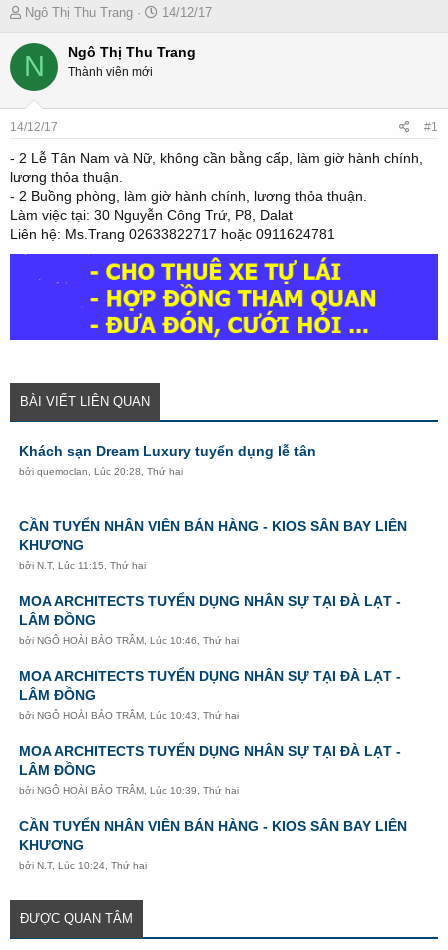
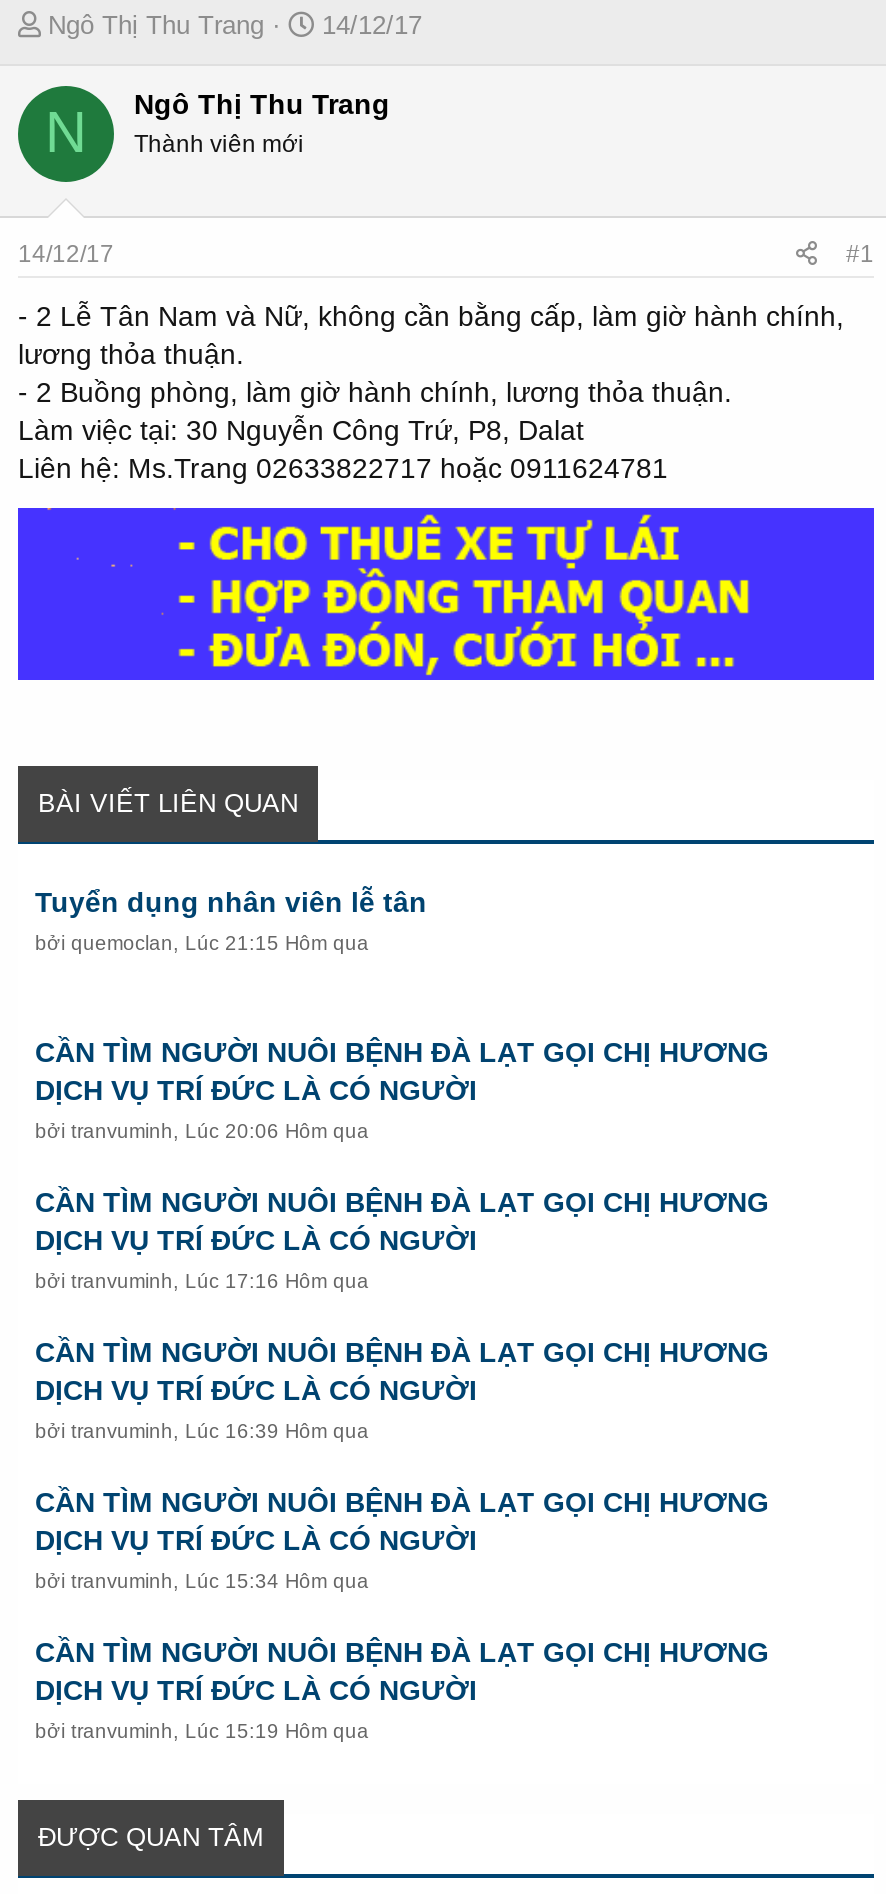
- Khách sạn Dream Luxury tuyển dụng lễ tân
- bởi quemoclan, Lúc 20:28, Thứ hai
+ Tuyển dụng nhân viên lễ tân
+ bởi quemoclan, Lúc 21:15 Hôm qua

- CẦN TUYỂN NHÂN VIÊN BÁN HÀNG - KIOS SÂN BAY LIÊN
- KHƯƠNG
- bởi N.T, Lúc 11:15, Thứ hai
+ CẦN TÌM NGƯỜI NUÔI BỆNH ĐÀ LẠT GỌI CHỊ HƯƠNG
+ DỊCH VỤ TRÍ ĐỨC LÀ CÓ NGƯỜI
+ bởi tranvuminh, Lúc 20:06 Hôm qua

- MOA ARCHITECTS TUYỂN DỤNG NHÂN SỰ TẠI ĐÀ LẠT -
- LÂM ĐỒNG
- bởi NGÔ HOÀI BẢO TRÂM, Lúc 10:46, Thứ hai
+ CẦN TÌM NGƯỜI NUÔI BỆNH ĐÀ LẠT GỌI CHỊ HƯƠNG
+ DỊCH VỤ TRÍ ĐỨC LÀ CÓ NGƯỜI
+ bởi tranvuminh, Lúc 17:16 Hôm qua

- MOA ARCHITECTS TUYỂN DỤNG NHÂN SỰ TẠI ĐÀ LẠT -
- LÂM ĐỒNG
- bởi NGÔ HOÀI BẢO TRÂM, Lúc 10:43, Thứ hai
+ CẦN TÌM NGƯỜI NUÔI BỆNH ĐÀ LẠT GỌI CHỊ HƯƠNG
+ DỊCH VỤ TRÍ ĐỨC LÀ CÓ NGƯỜI
+ bởi tranvuminh, Lúc 16:39 Hôm qua

- MOA ARCHITECTS TUYỂN DỤNG NHÂN SỰ TẠI ĐÀ LẠT -
- LÂM ĐỒNG
- bởi NGÔ HOÀI BẢO TRÂM, Lúc 10:39, Thứ hai
+ CẦN TÌM NGƯỜI NUÔI BỆNH ĐÀ LẠT GỌI CHỊ HƯƠNG
+ DỊCH VỤ TRÍ ĐỨC LÀ CÓ NGƯỜI
+ bởi tranvuminh, Lúc 15:34 Hôm qua

- CẦN TUYỂN NHÂN VIÊN BÁN HÀNG - KIOS SÂN BAY LIÊN
- KHƯƠNG
- bởi N.T, Lúc 10:24, Thứ hai
+ CẦN TÌM NGƯỜI NUÔI BỆNH ĐÀ LẠT GỌI CHỊ HƯƠNG
+ DỊCH VỤ TRÍ ĐỨC LÀ CÓ NGƯỜI
+ bởi tranvuminh, Lúc 15:19 Hôm qua
